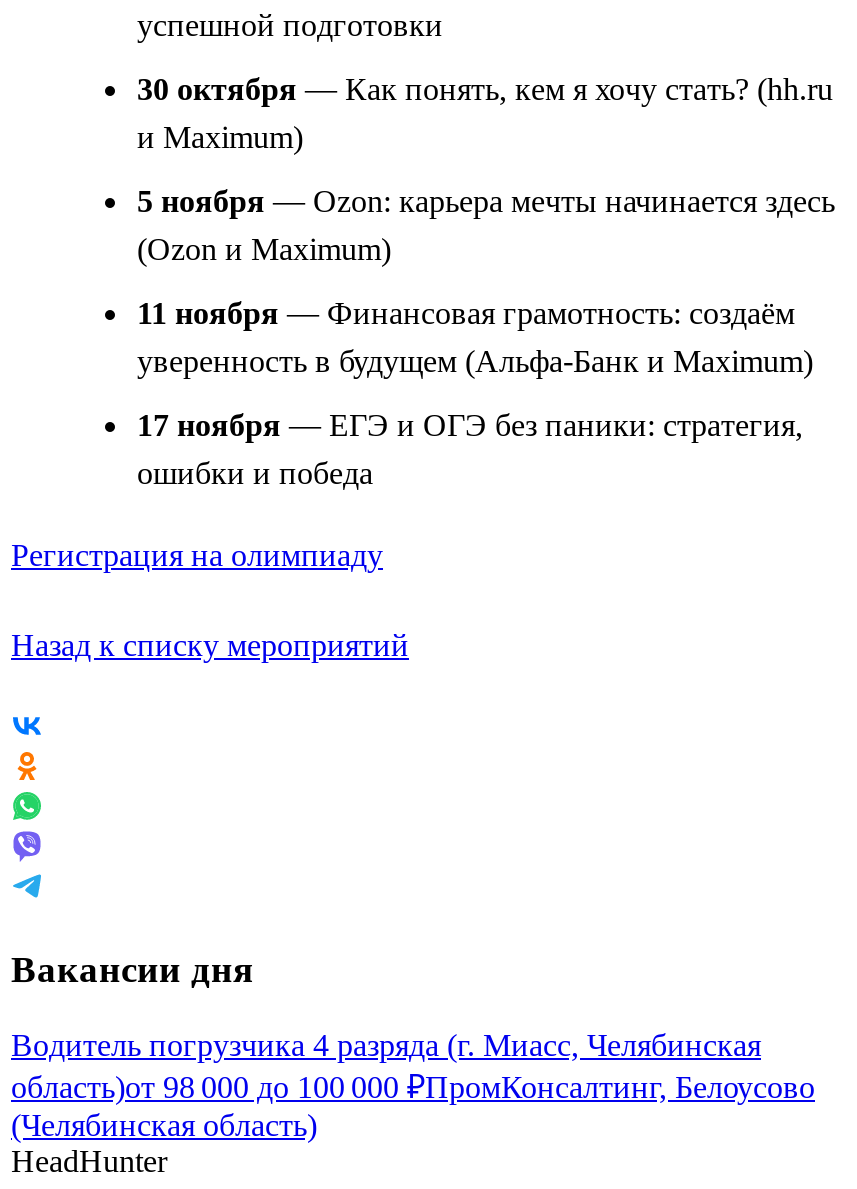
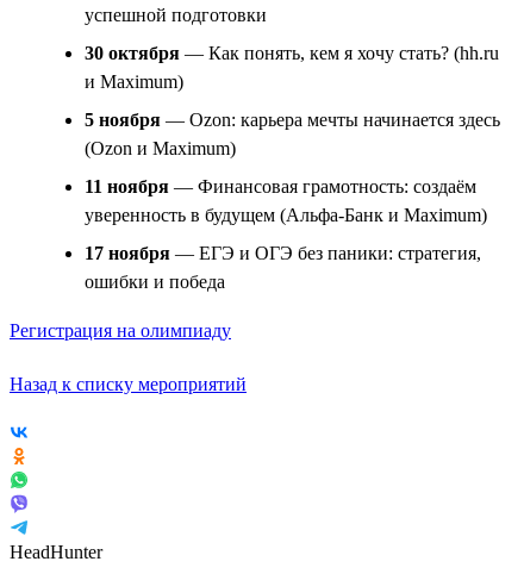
- Вакансии дня
- Водитель погрузчика 4 разряда (г. Миасс, Челябинская
- область)от 98 000 до 100 000 ₽ПромКонсалтинг, Белоусово
- (Челябинская область)
